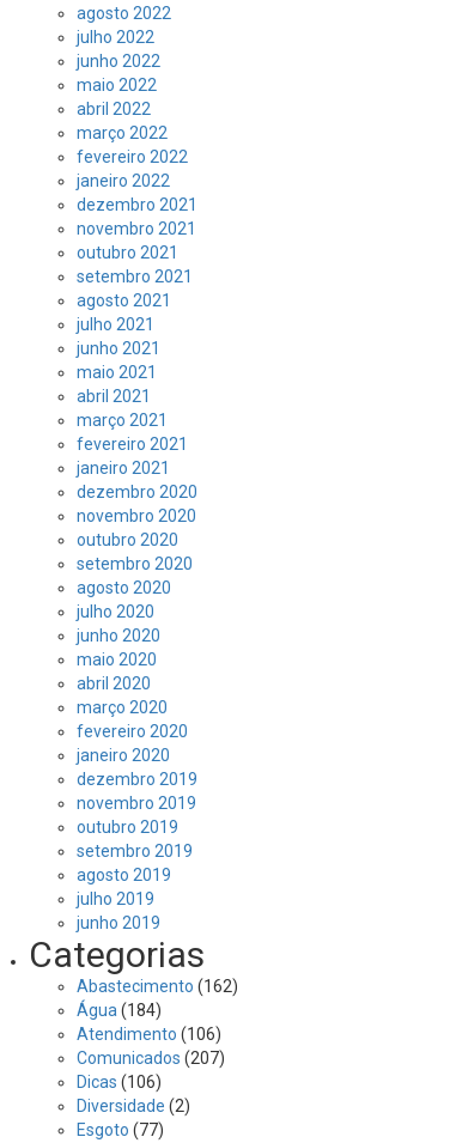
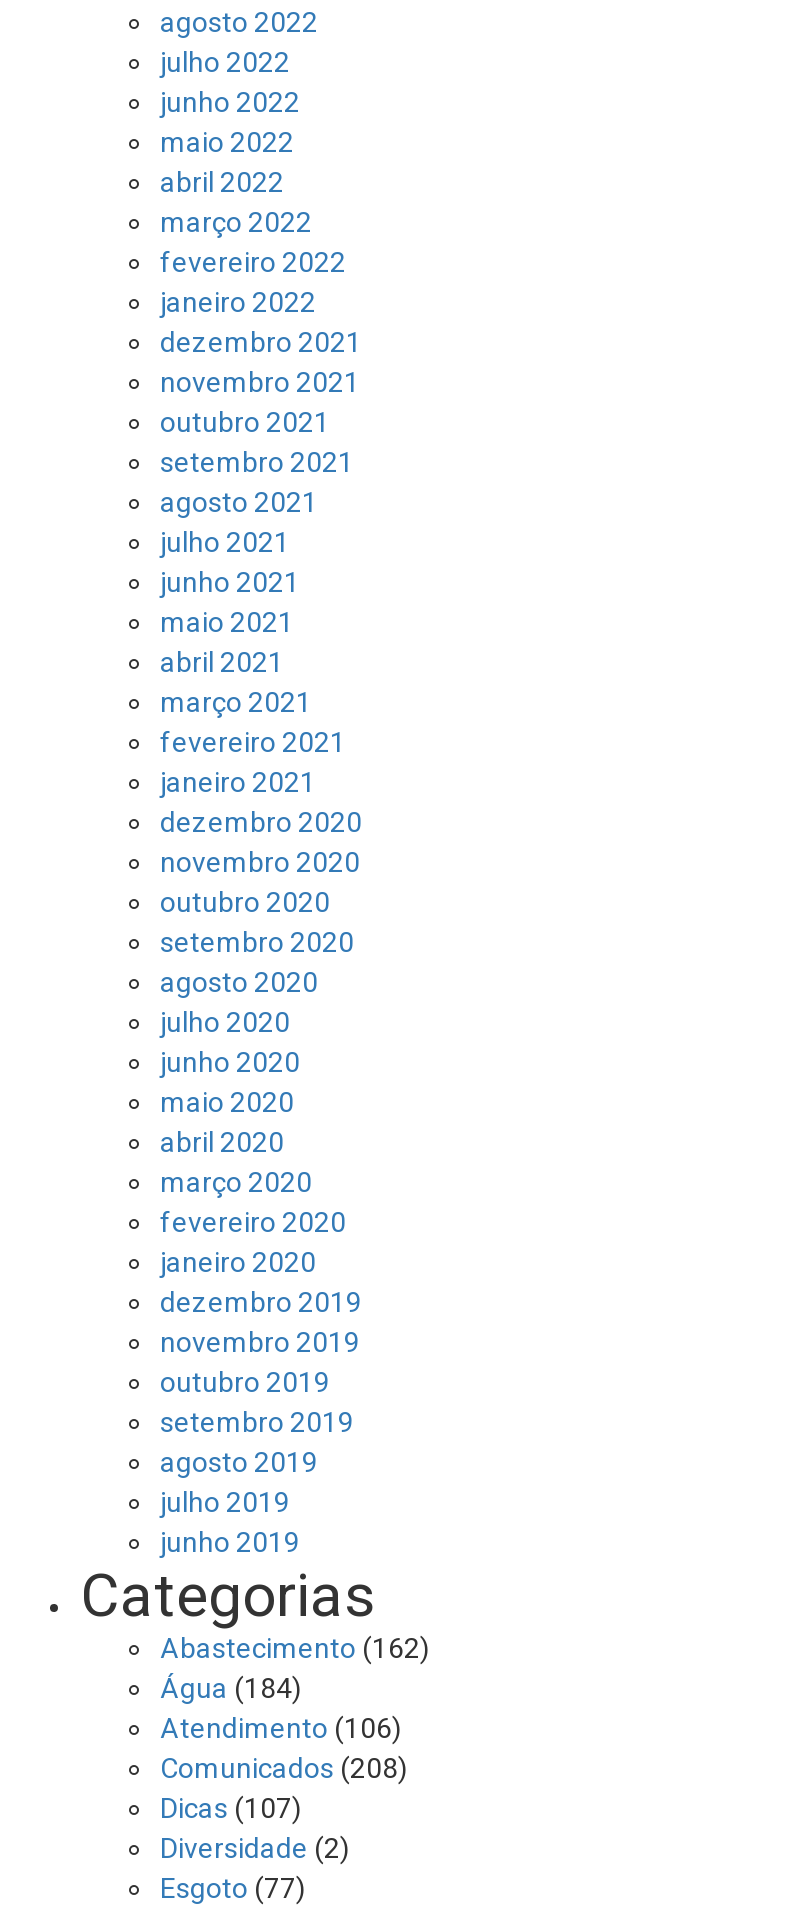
- Comunicados (207)
+ Comunicados (208)

- Dicas (106)
+ Dicas (107)
